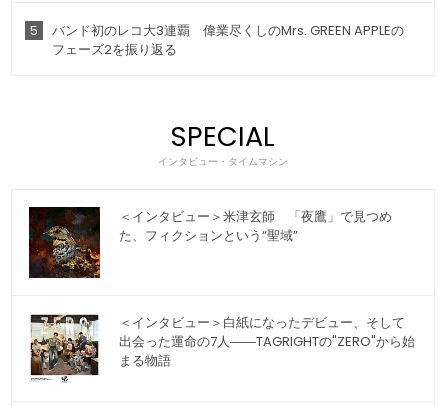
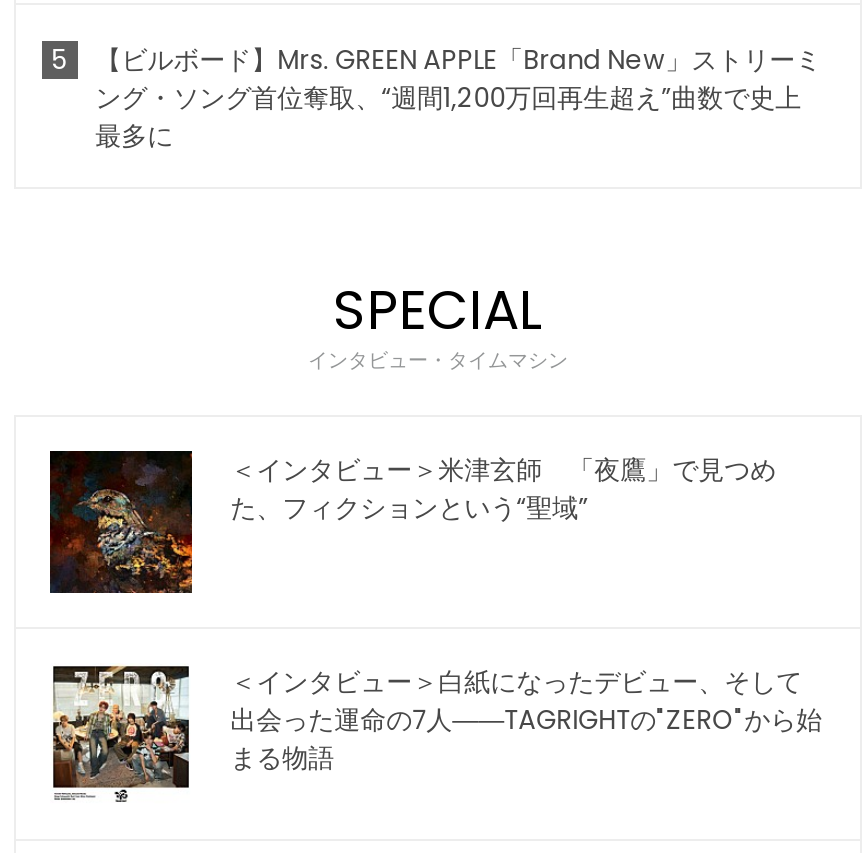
- バンド初のレコ大3連覇 偉業尽くしのMrs. GREEN APPLEの
- フェーズ2を振り返る
+ 【ビルボード】Mrs. GREEN APPLE「Brand New」ストリーミ
+ ング・ソング首位奪取、“週間1,200万回再生超え”曲数で史上
+ 最多に
